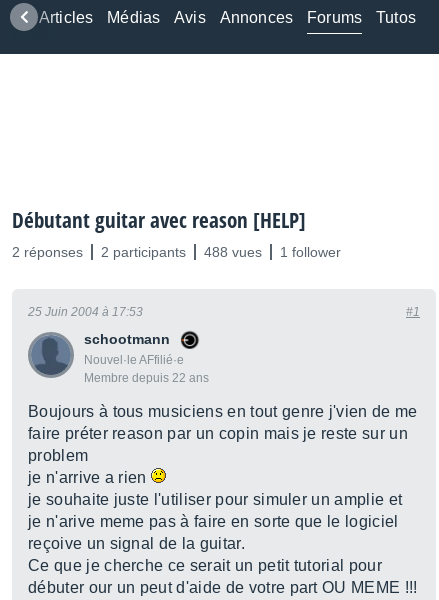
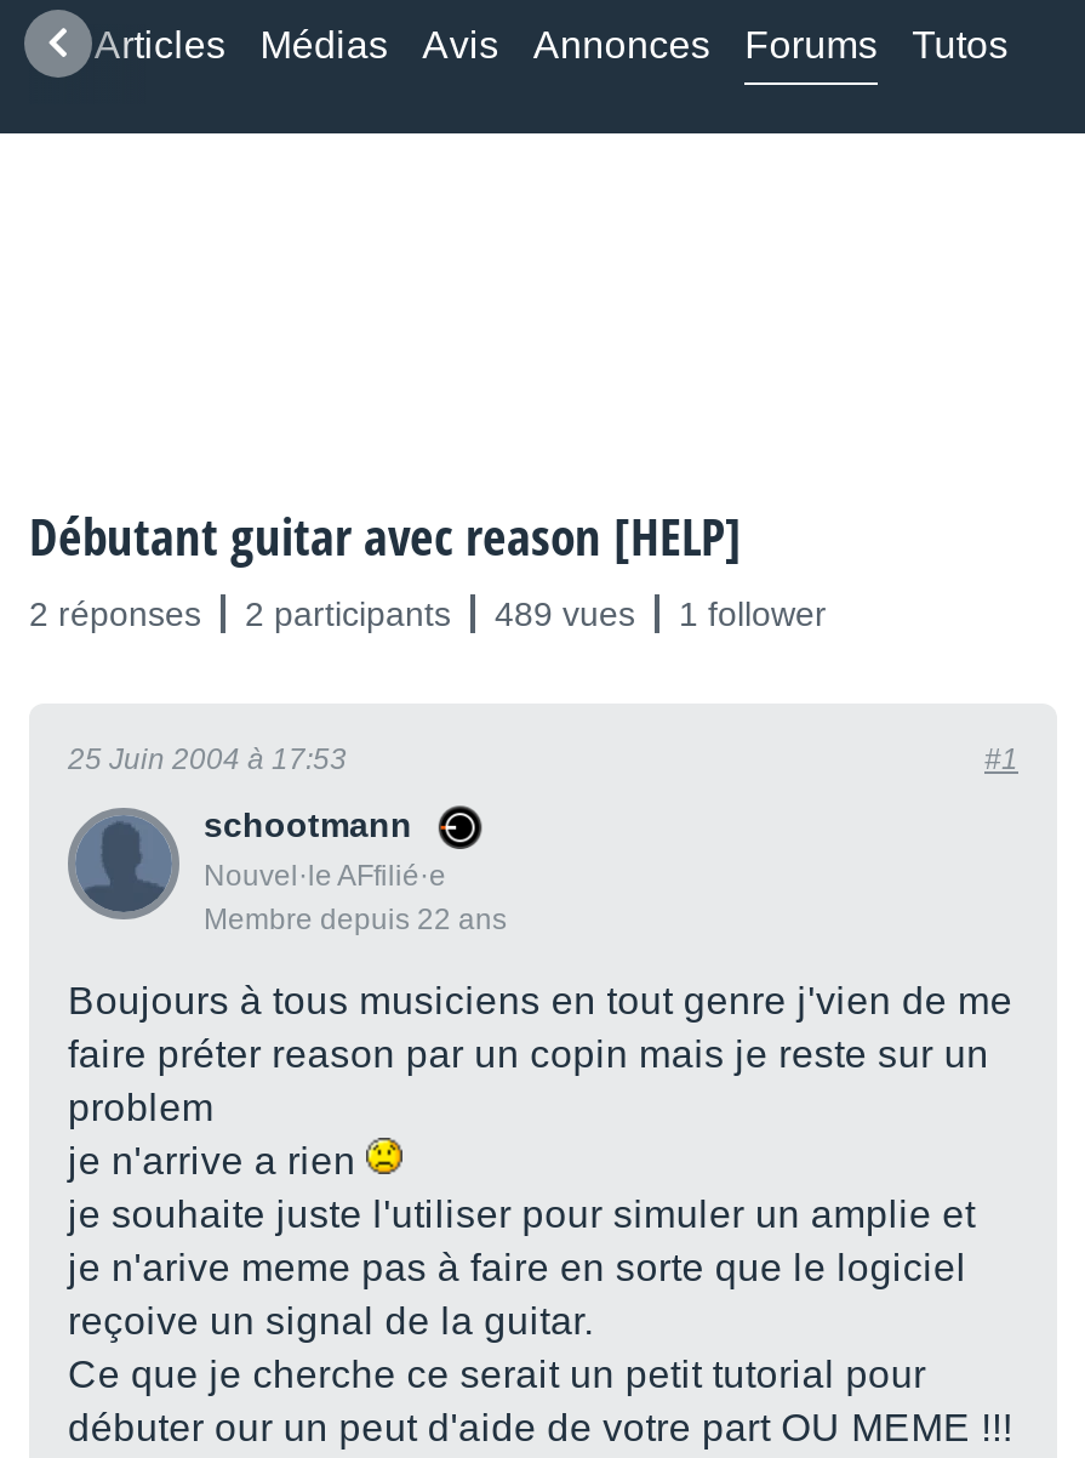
- 2 réponses 2 participants 488 vues 1 follower
+ 2 réponses 2 participants 489 vues 1 follower
